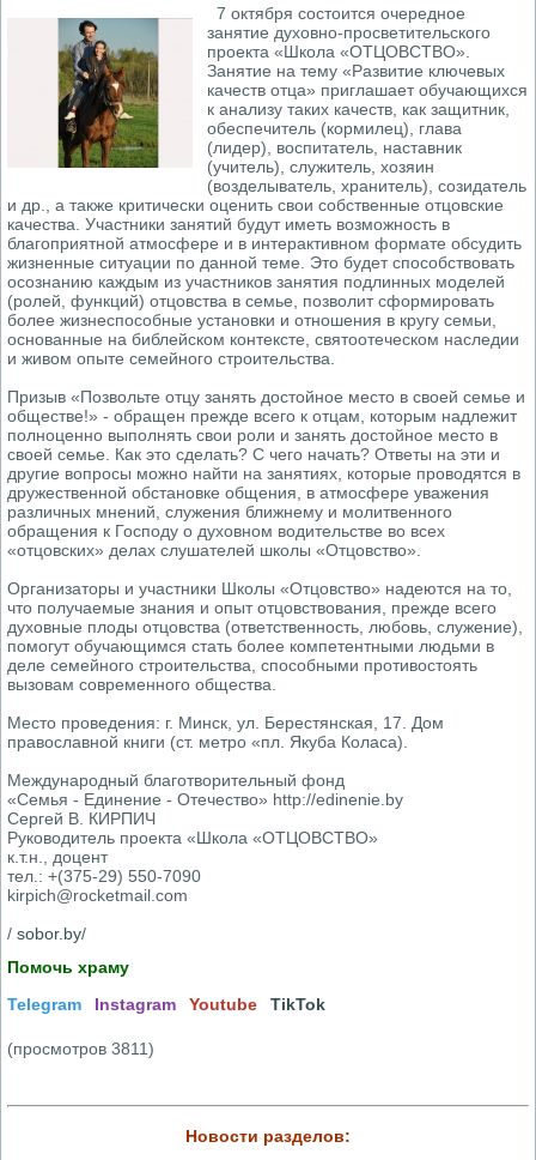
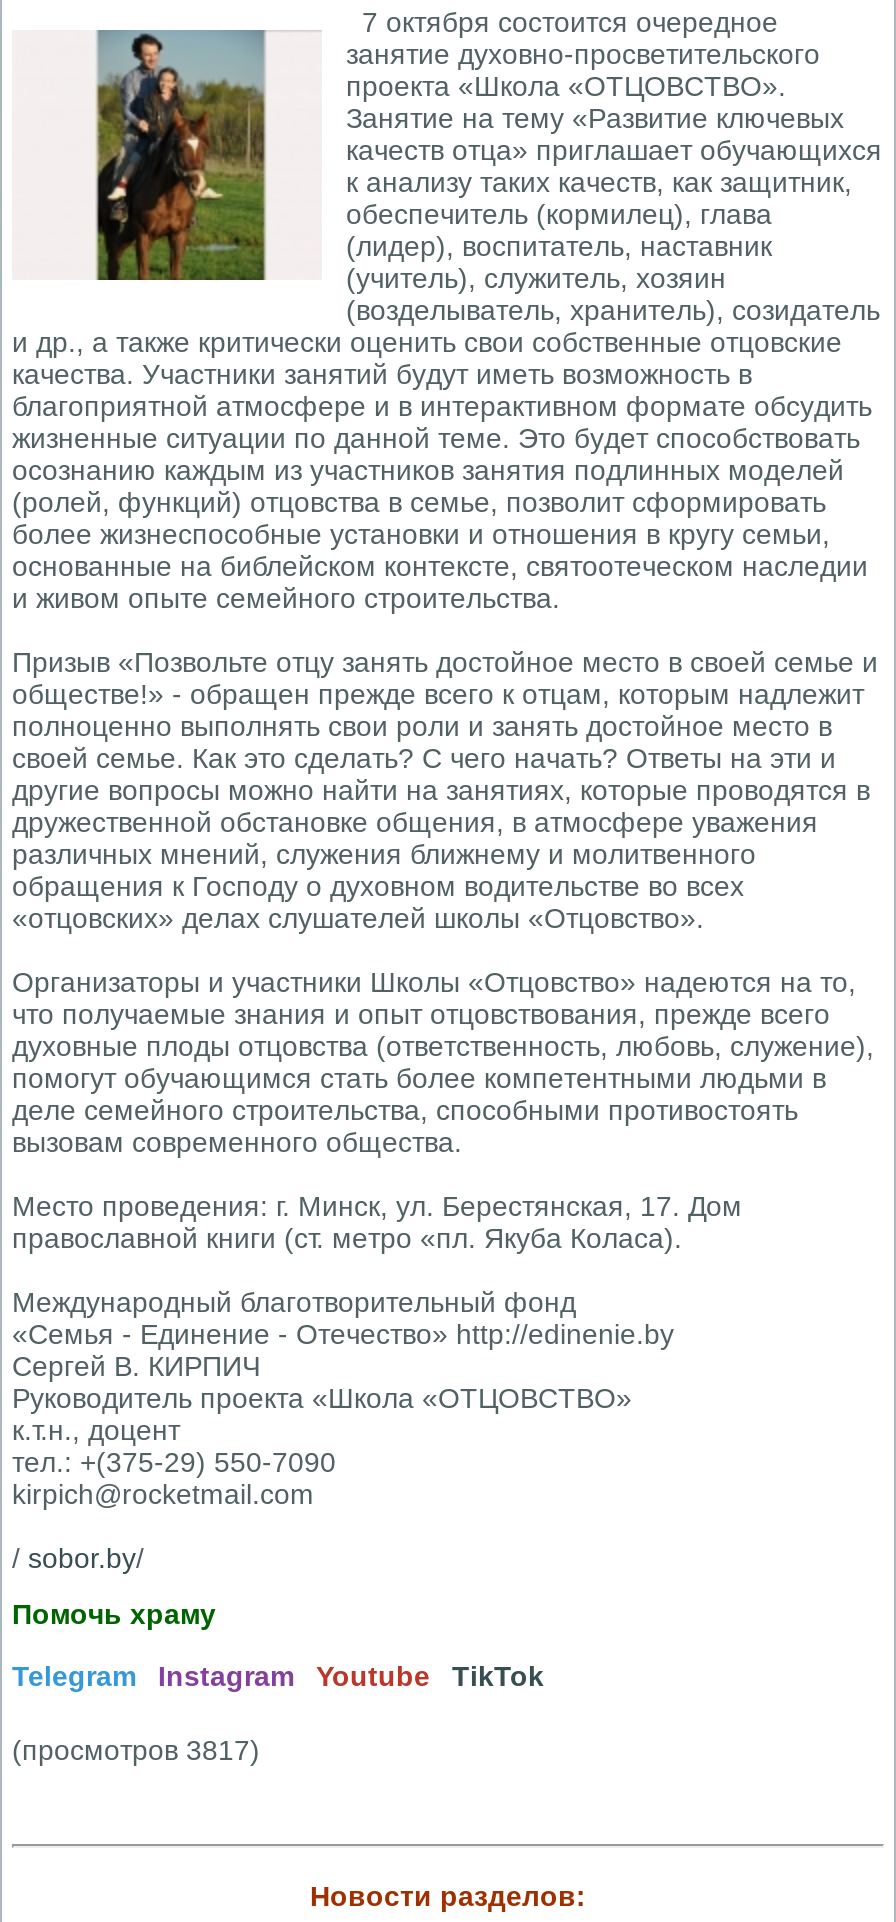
- (просмотров 3811)
+ (просмотров 3817)
